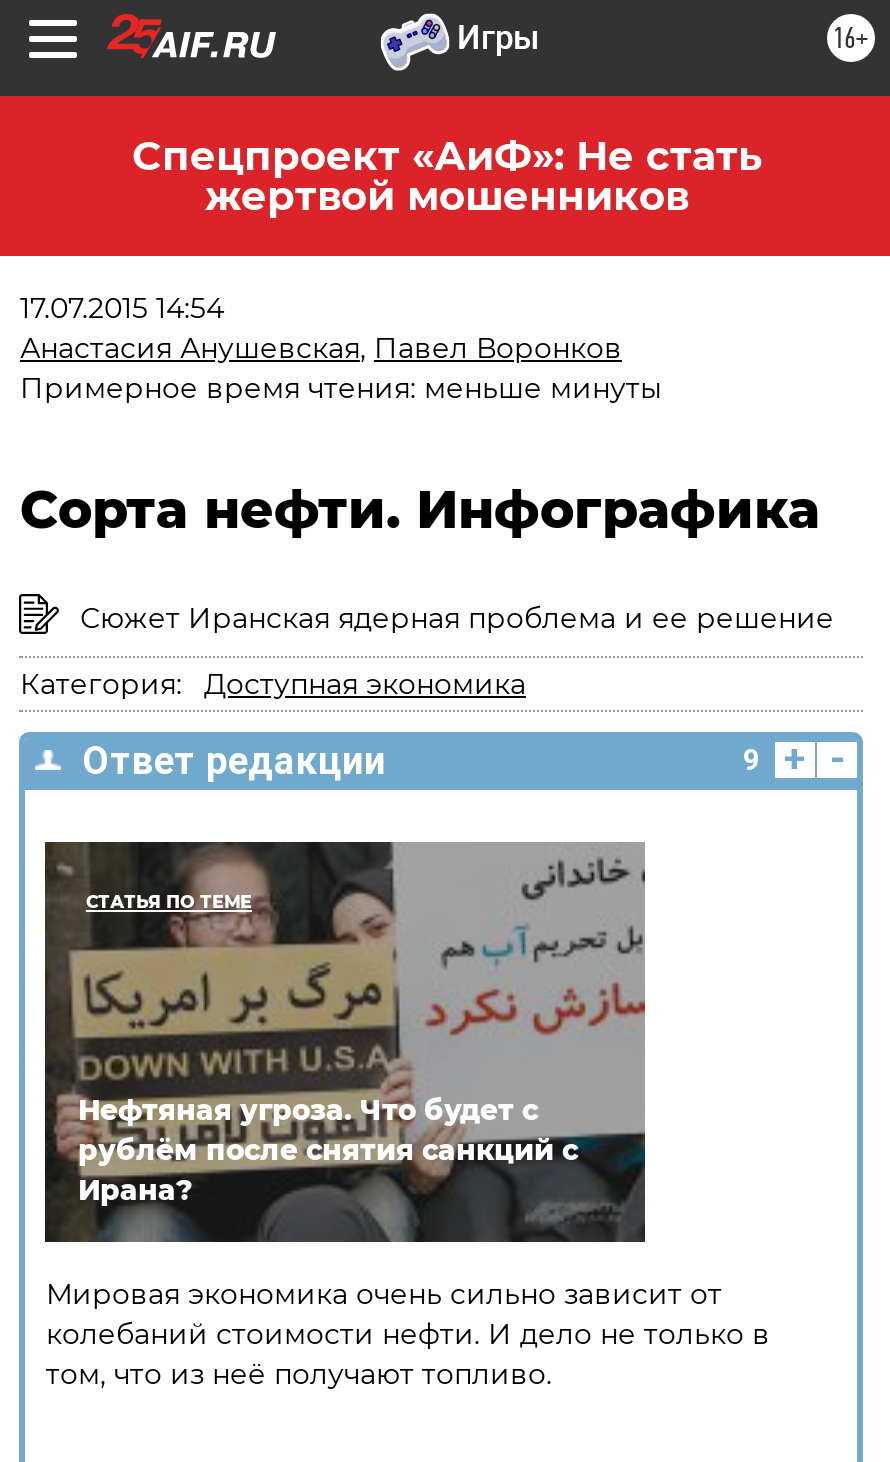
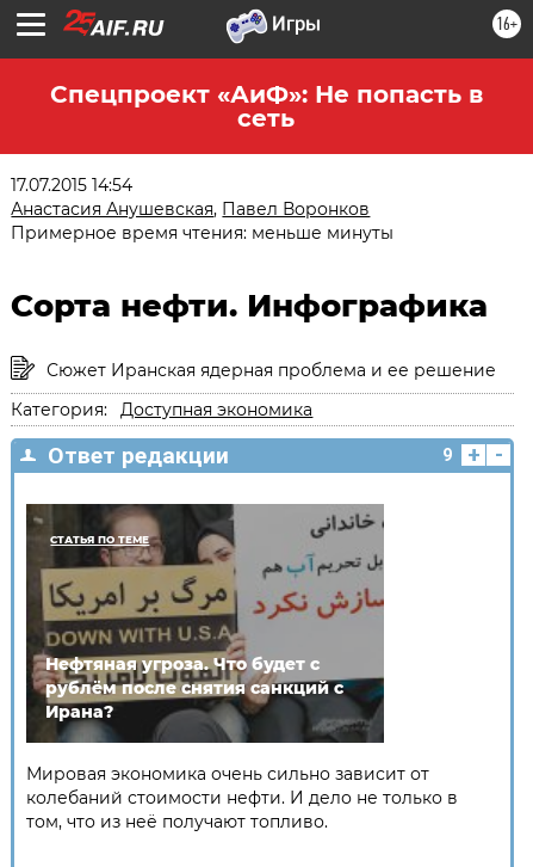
- Спецпроект «АиФ»: Не стать
- жертвой мошенников
+ Спецпроект «АиФ»: Не попасть в
+ сеть
